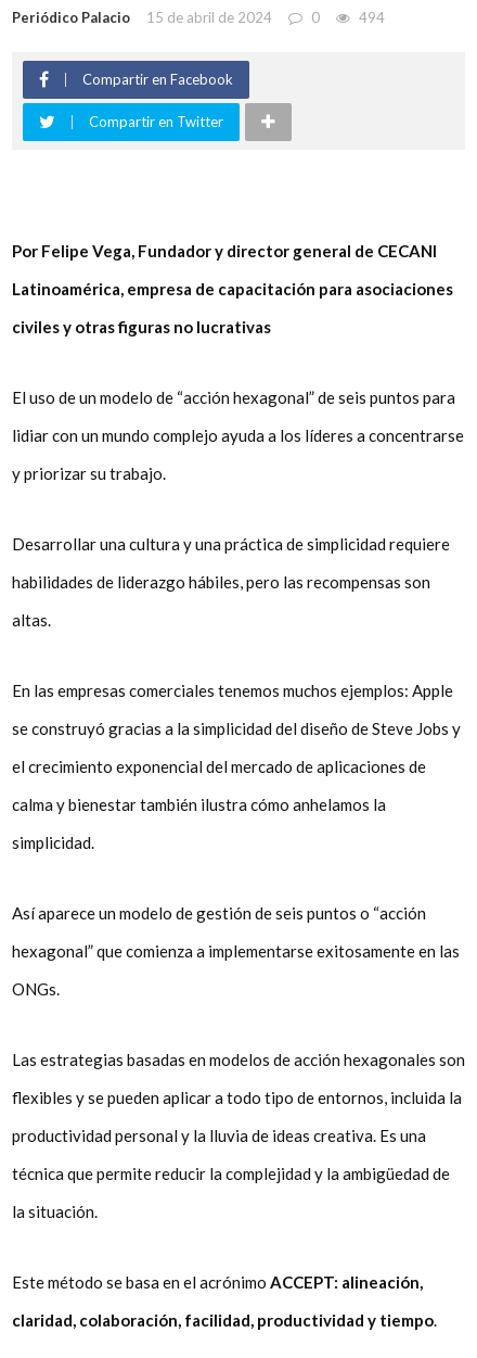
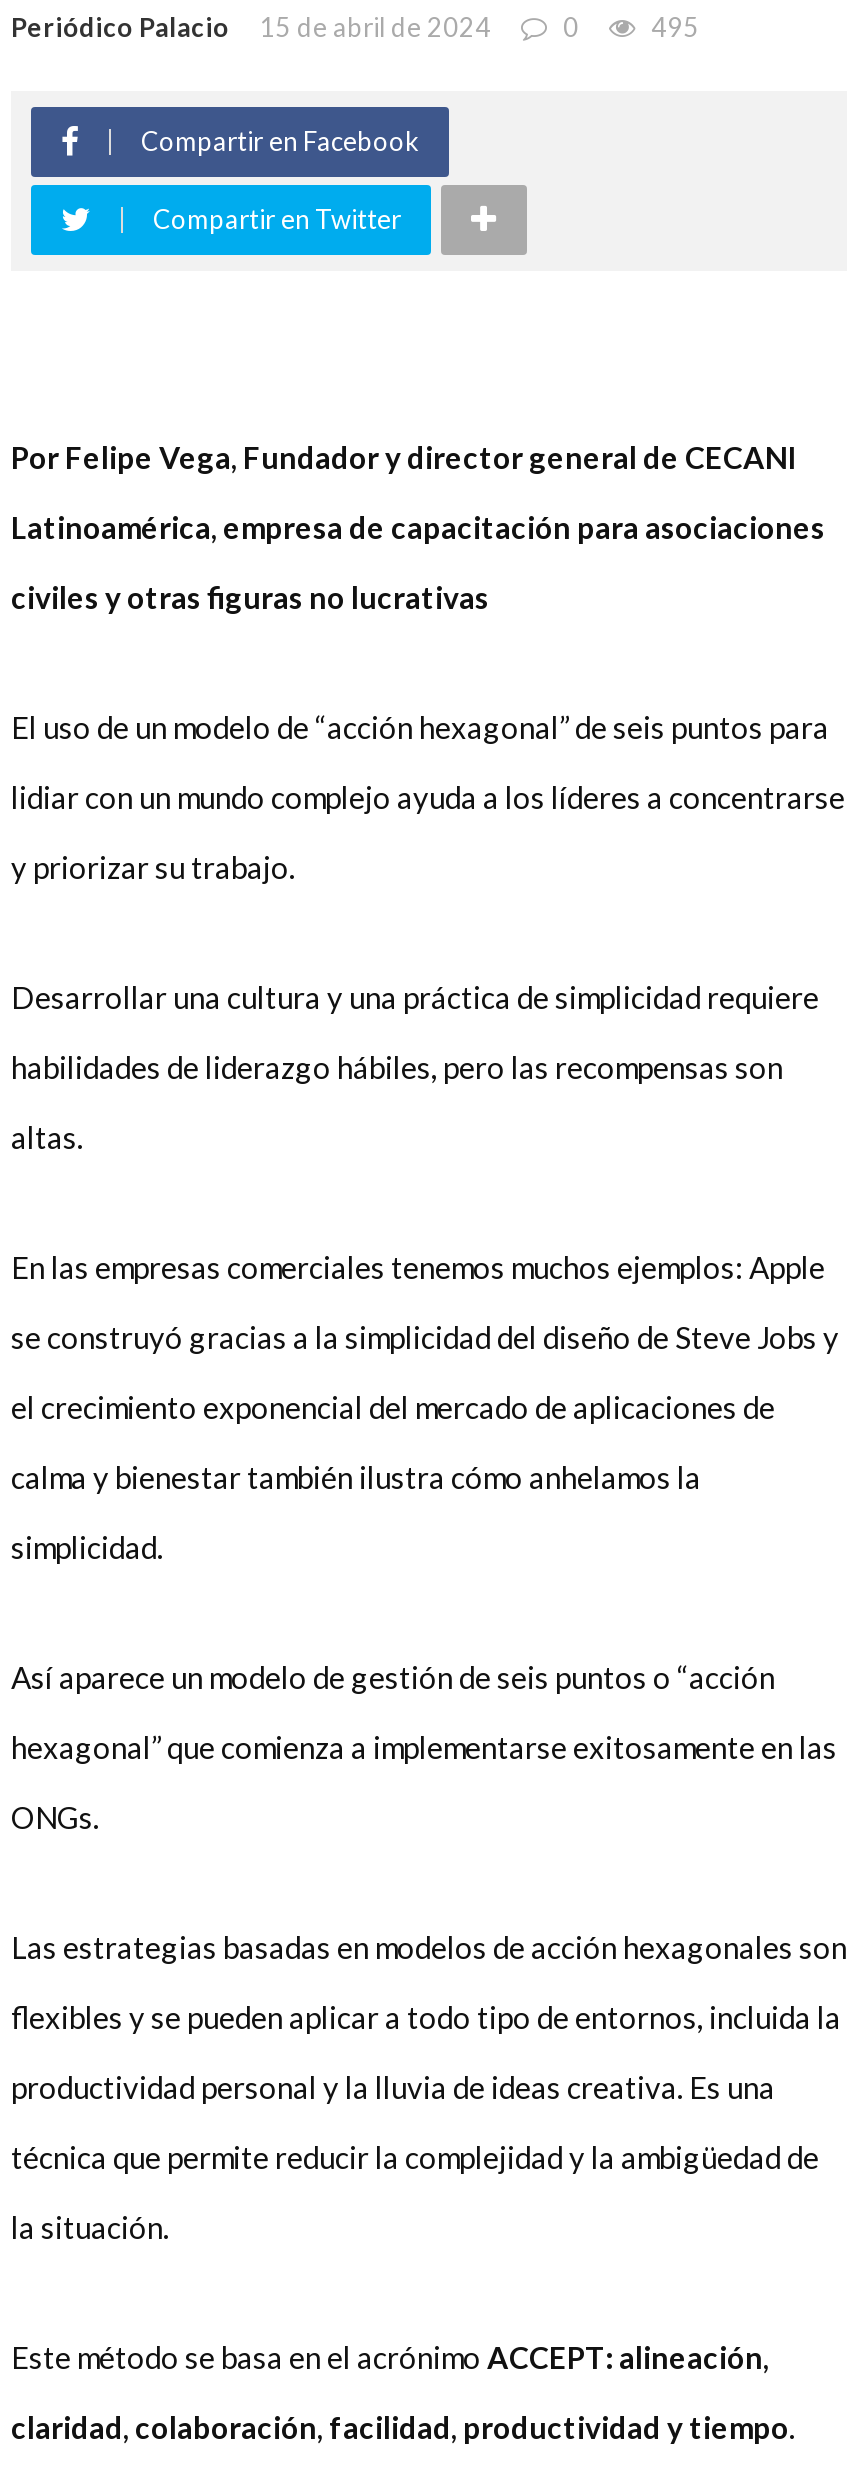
- 494
+ 495
